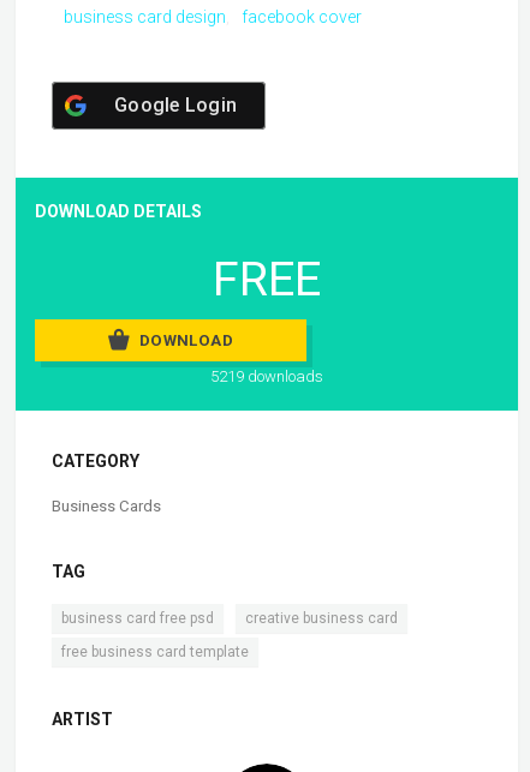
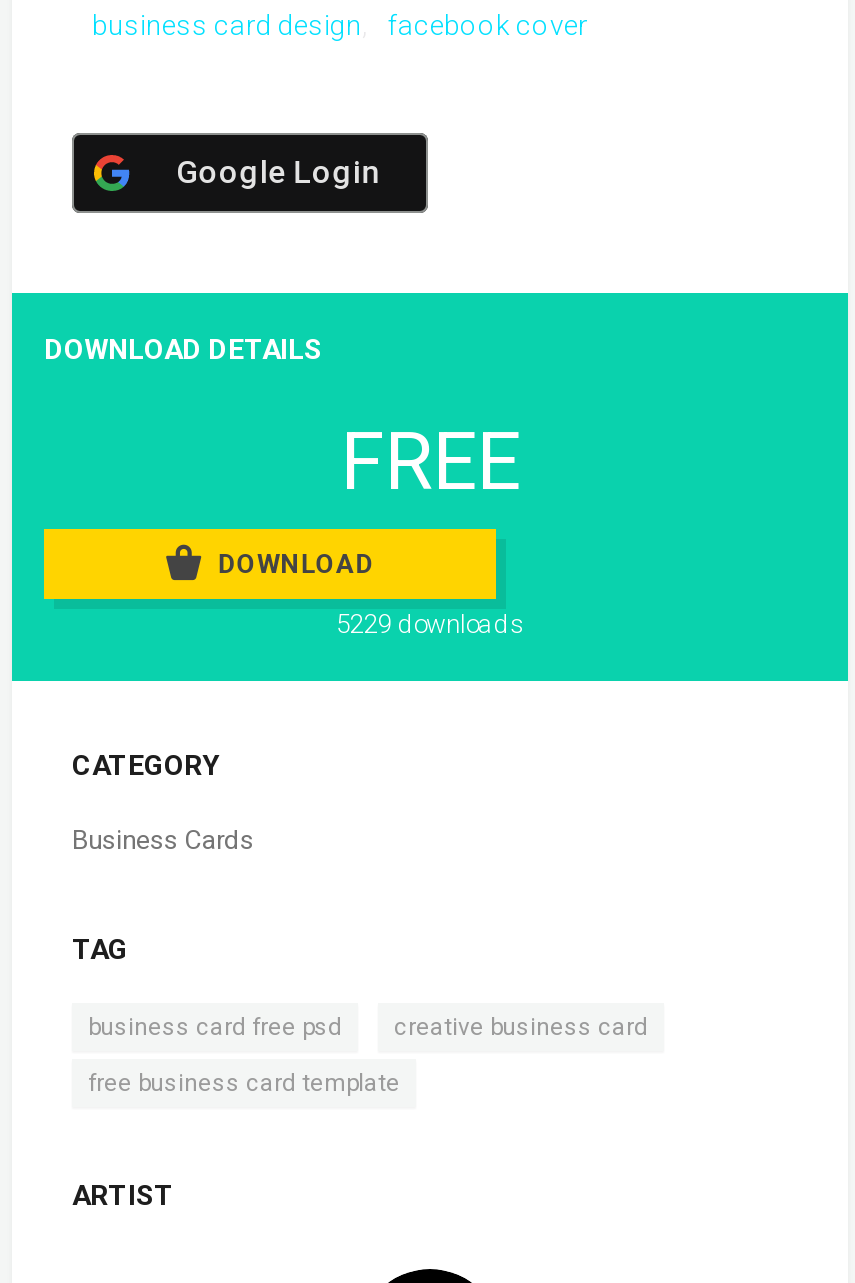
- 5219 downloads
+ 5229 downloads
